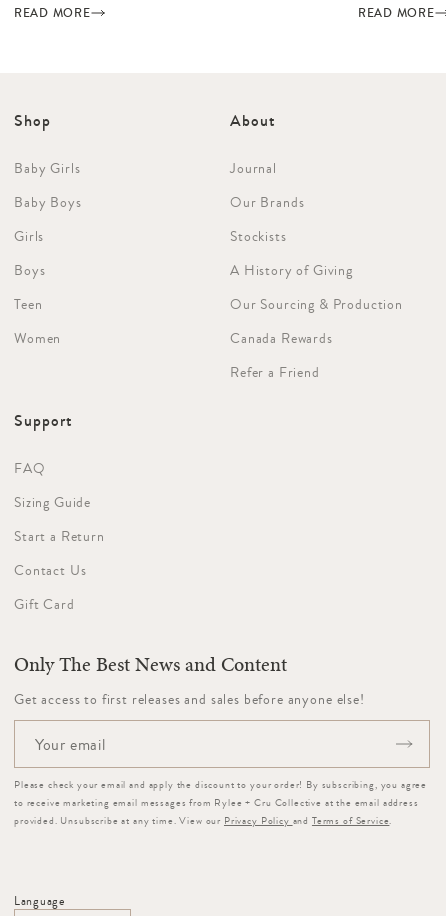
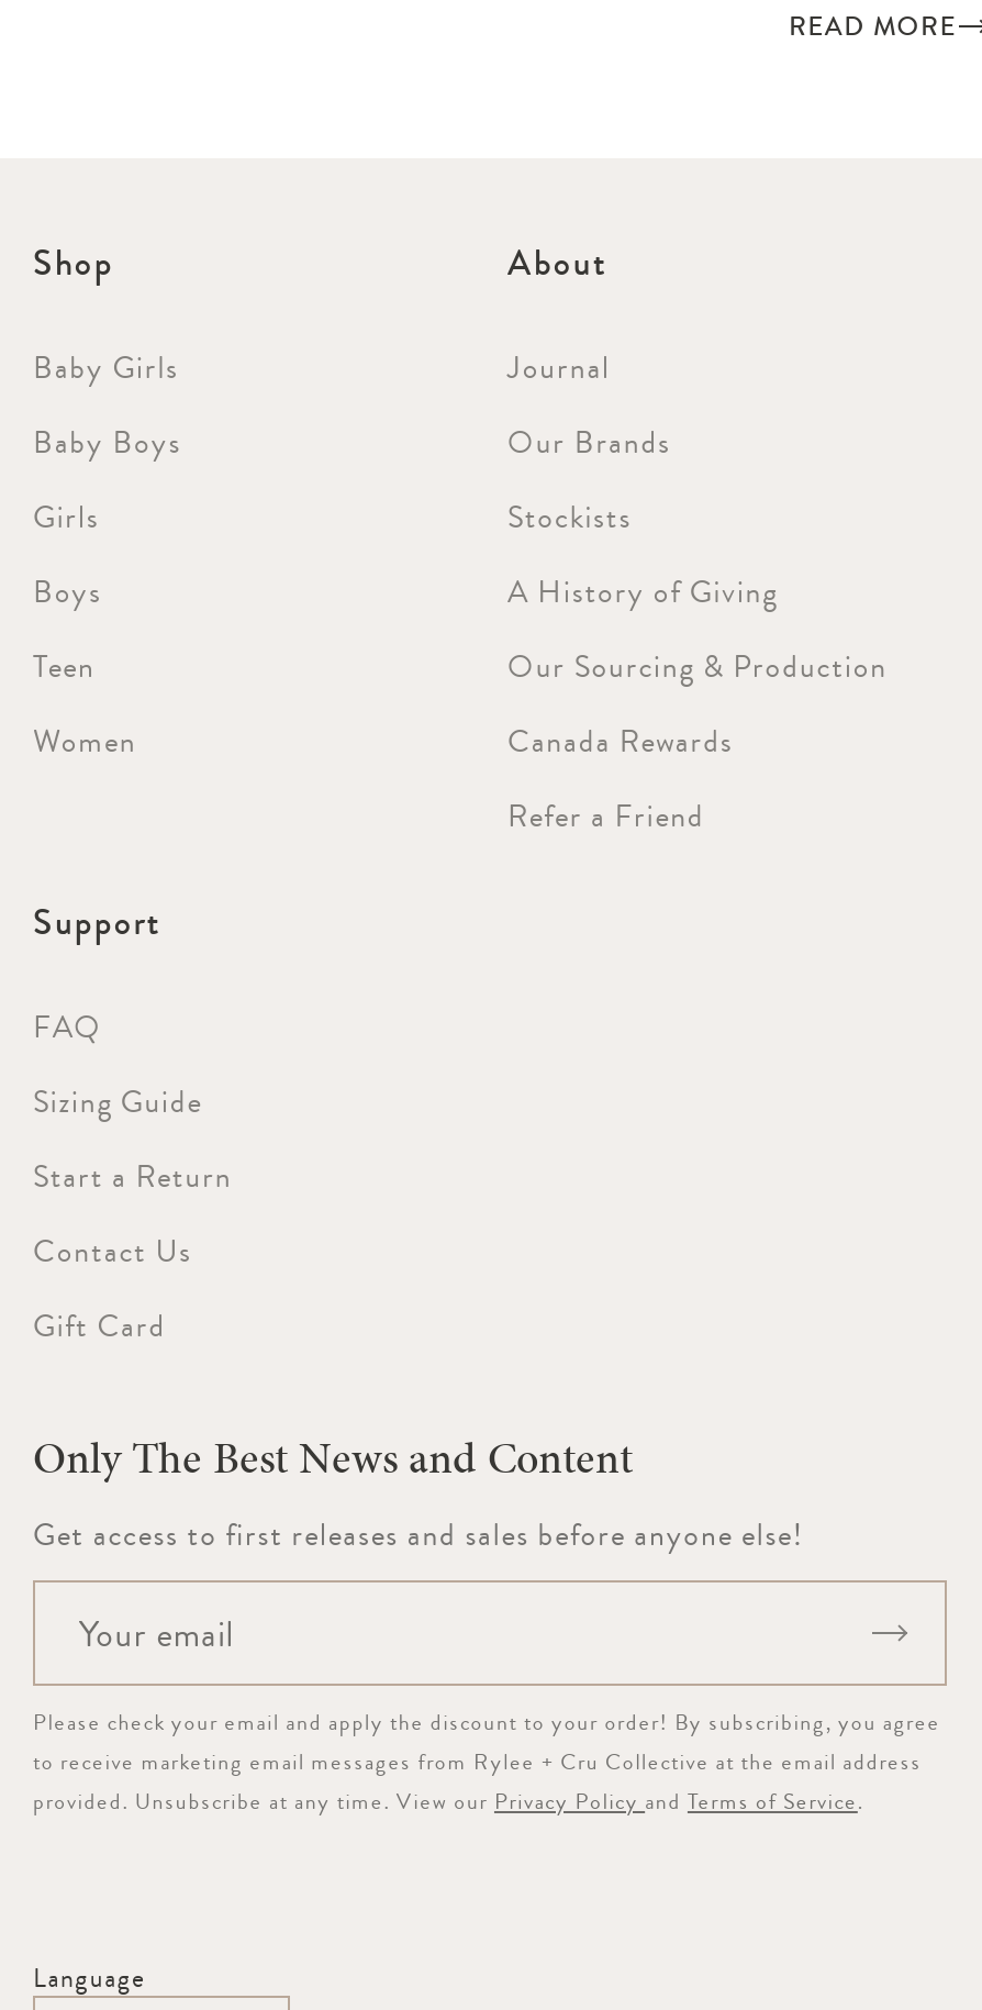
- READ MORE
